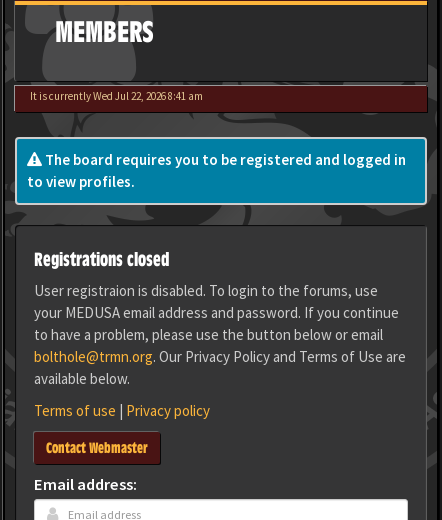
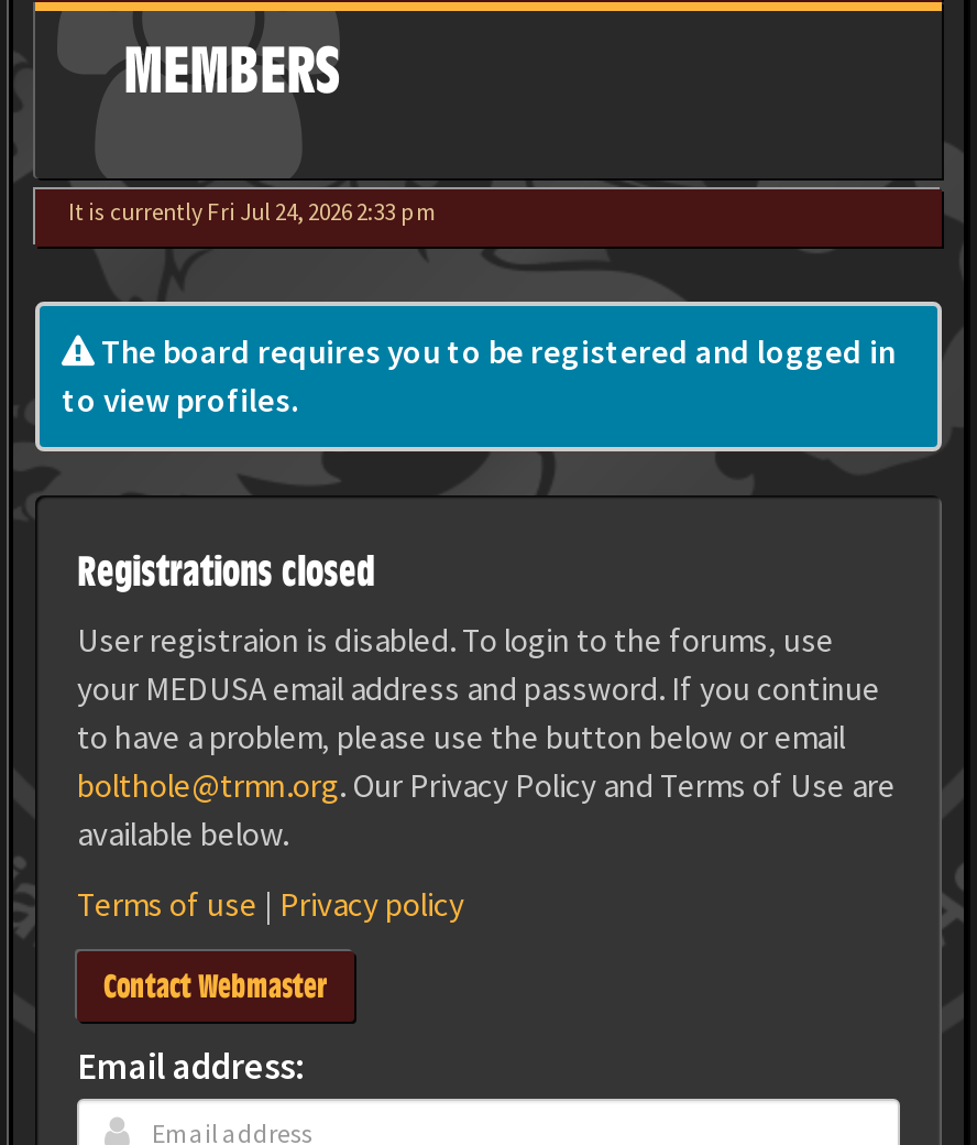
- It is currently Wed Jul 22, 2026 8:41 am
+ It is currently Fri Jul 24, 2026 2:33 pm
